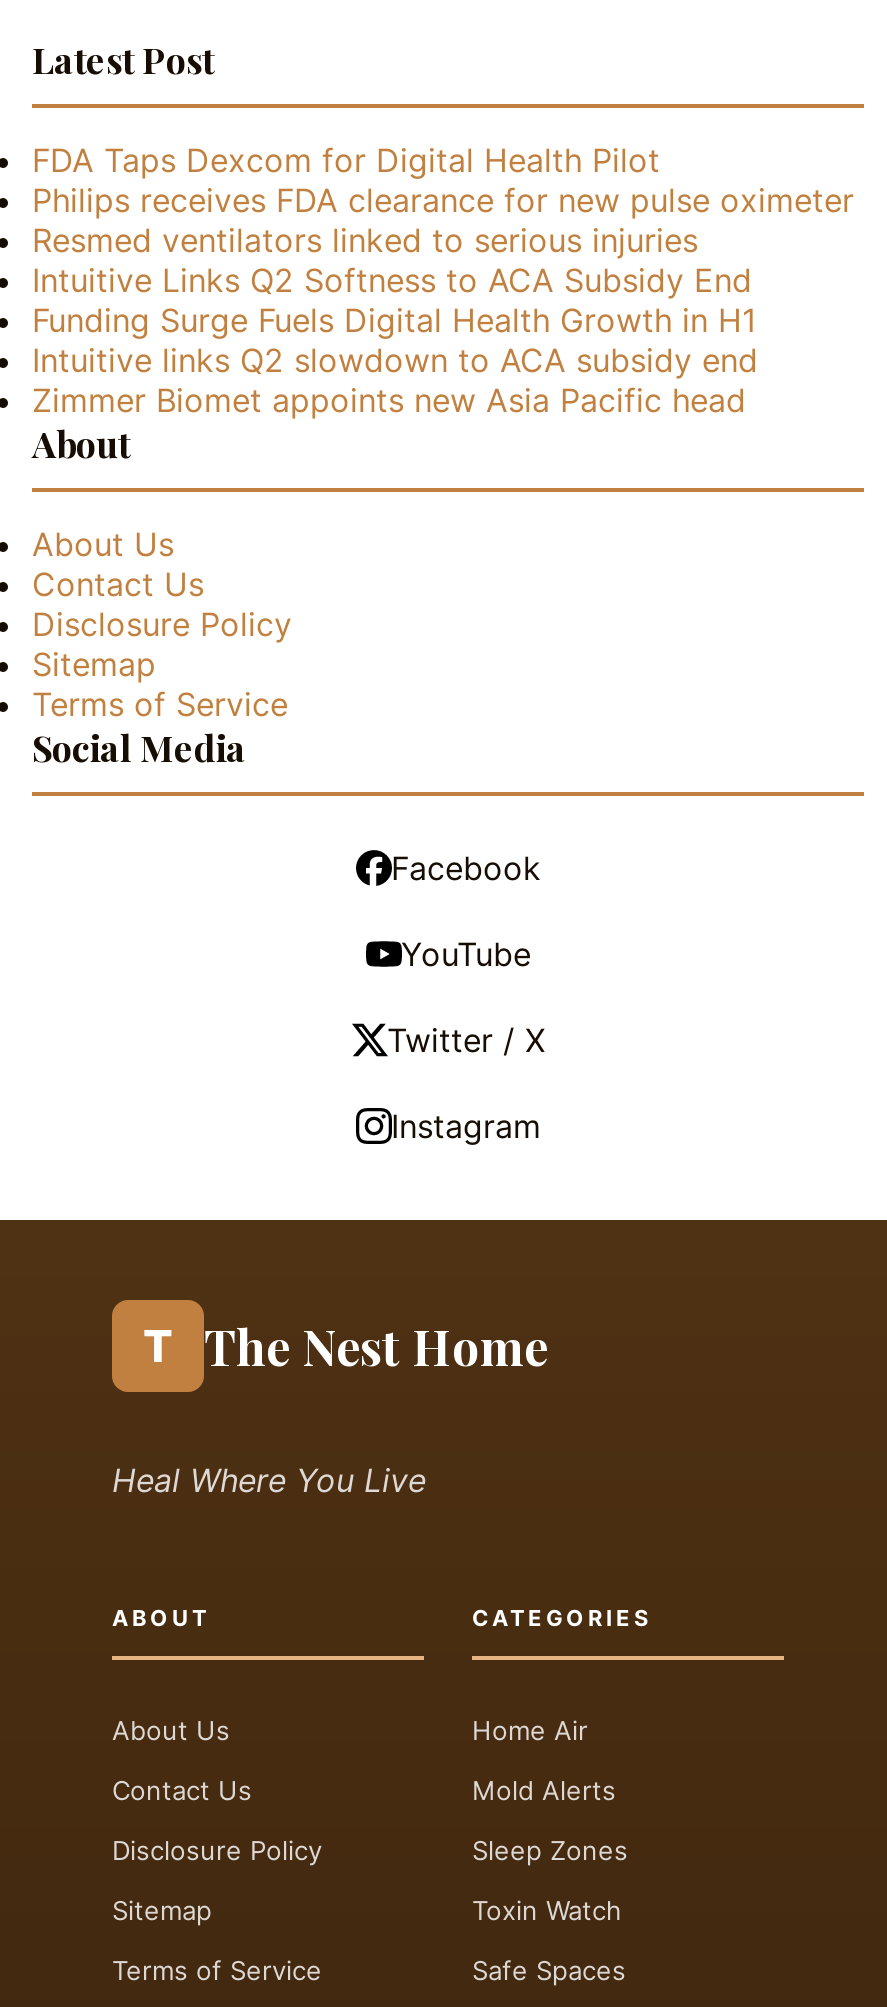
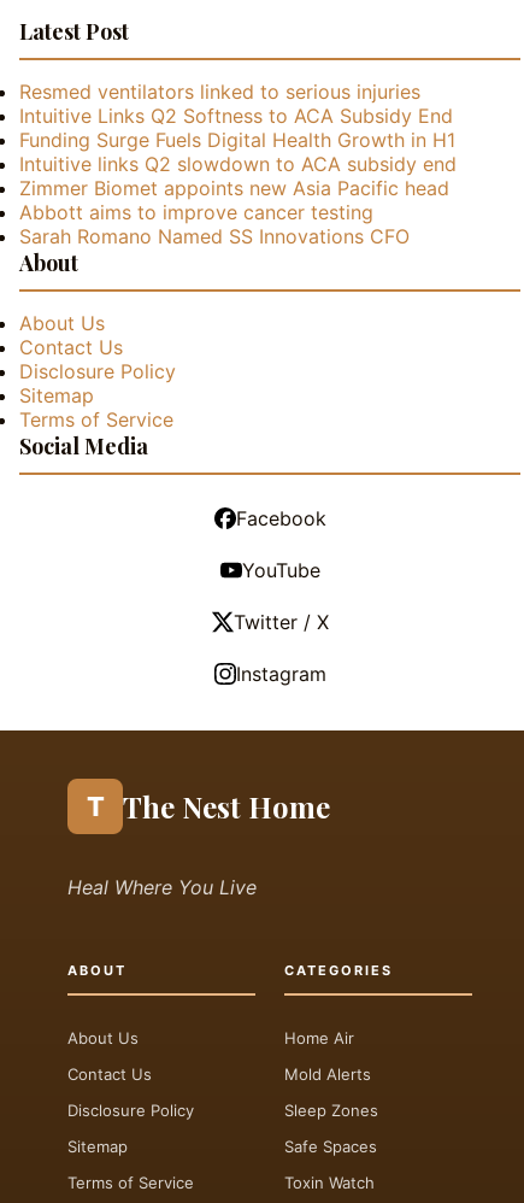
- FDA Taps Dexcom for Digital Health Pilot
- Philips receives FDA clearance for new pulse oximeter

moved up: Resmed ventilators linked to serious injuries | Intuitive Links Q2 Softness to ACA Subsidy End | Funding Surge Fuels Digital Health Growth in H1 | Intuitive links Q2 slowdown to ACA subsidy end | Zimmer Biomet appoints new Asia Pacific head

+ Abbott aims to improve cancer testing
+ Sarah Romano Named SS Innovations CFO

moved down: Toxin Watch

moved up: Safe Spaces
